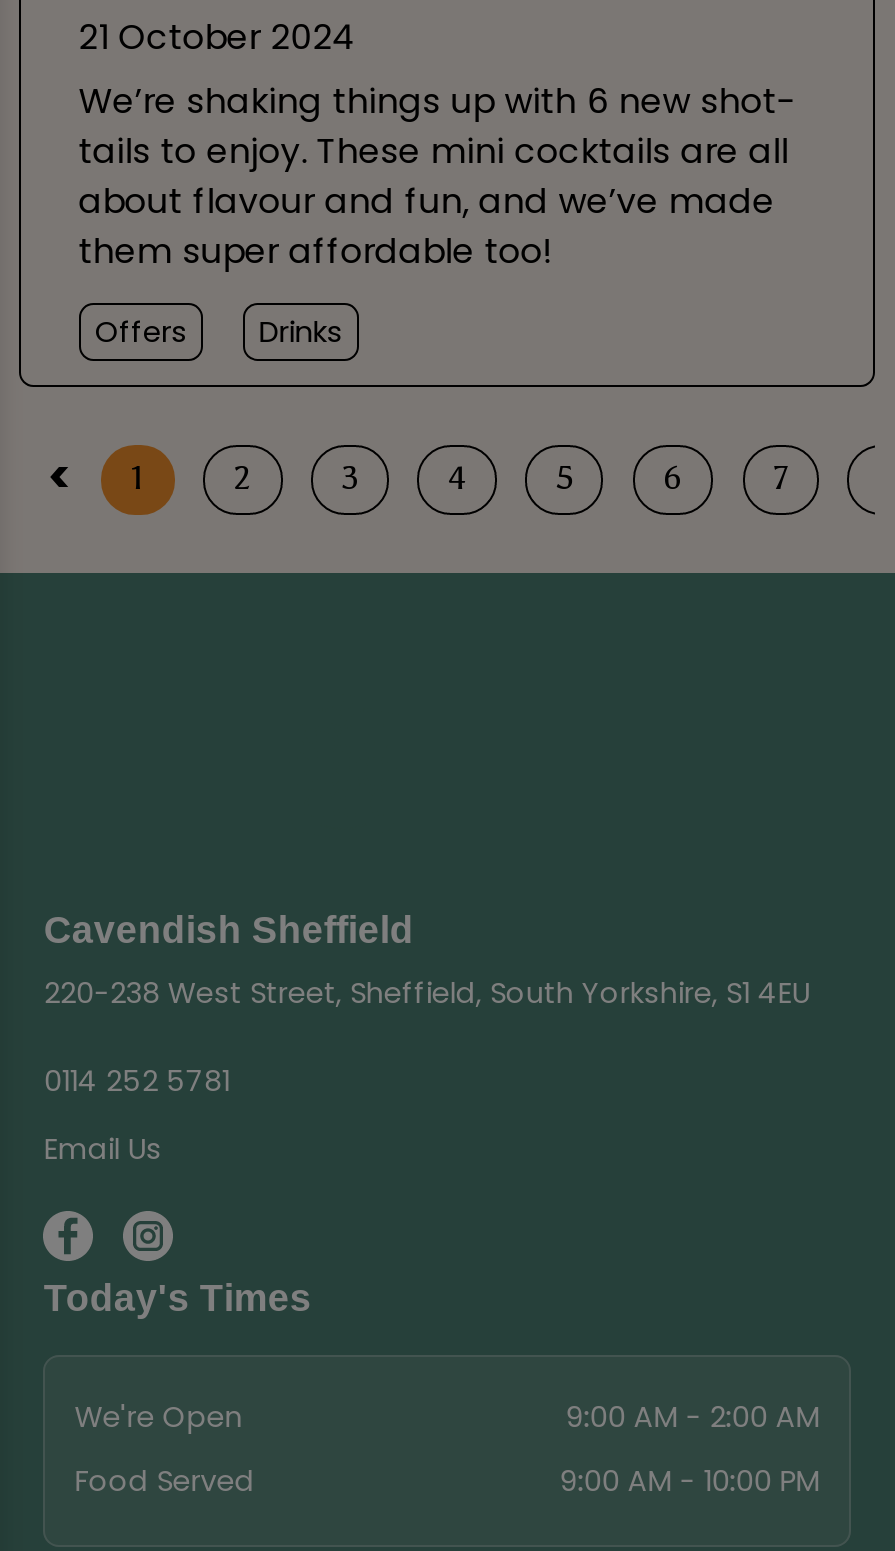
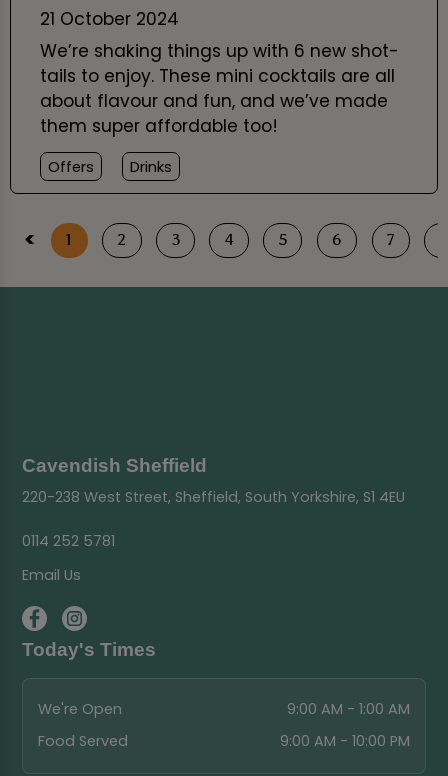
- 9:00 AM - 2:00 AM
+ 9:00 AM - 1:00 AM
